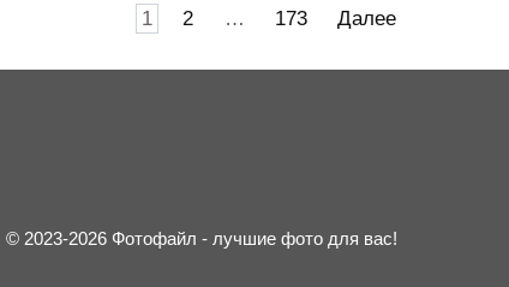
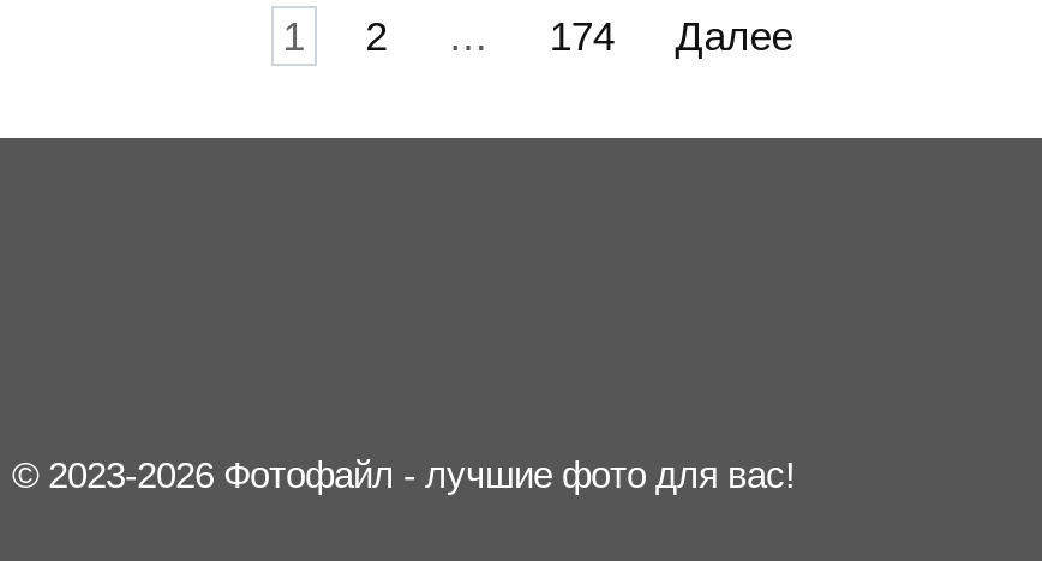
- 173
+ 174
